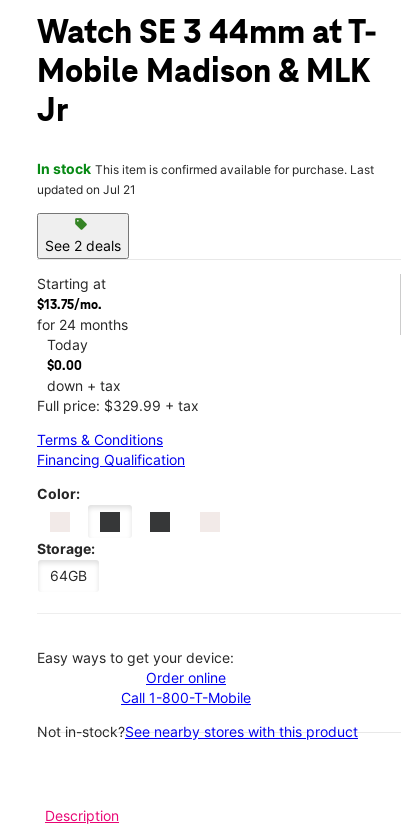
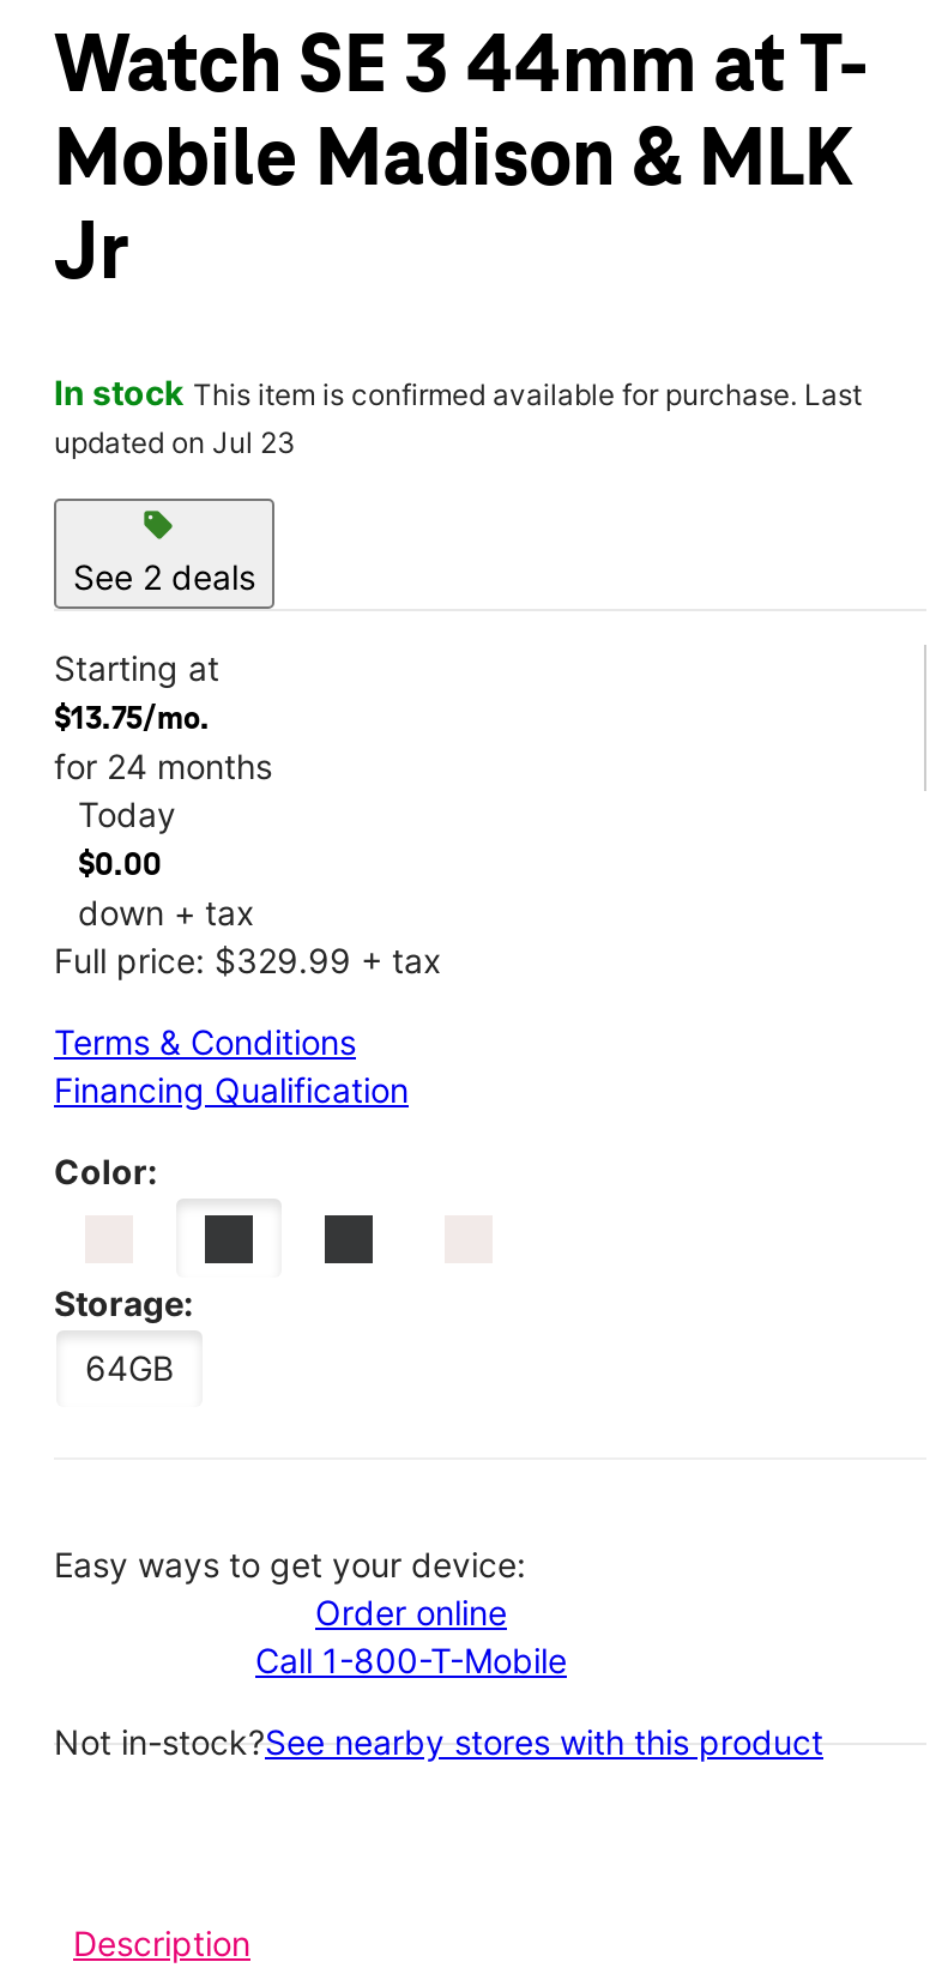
- updated on Jul 21
+ updated on Jul 23
